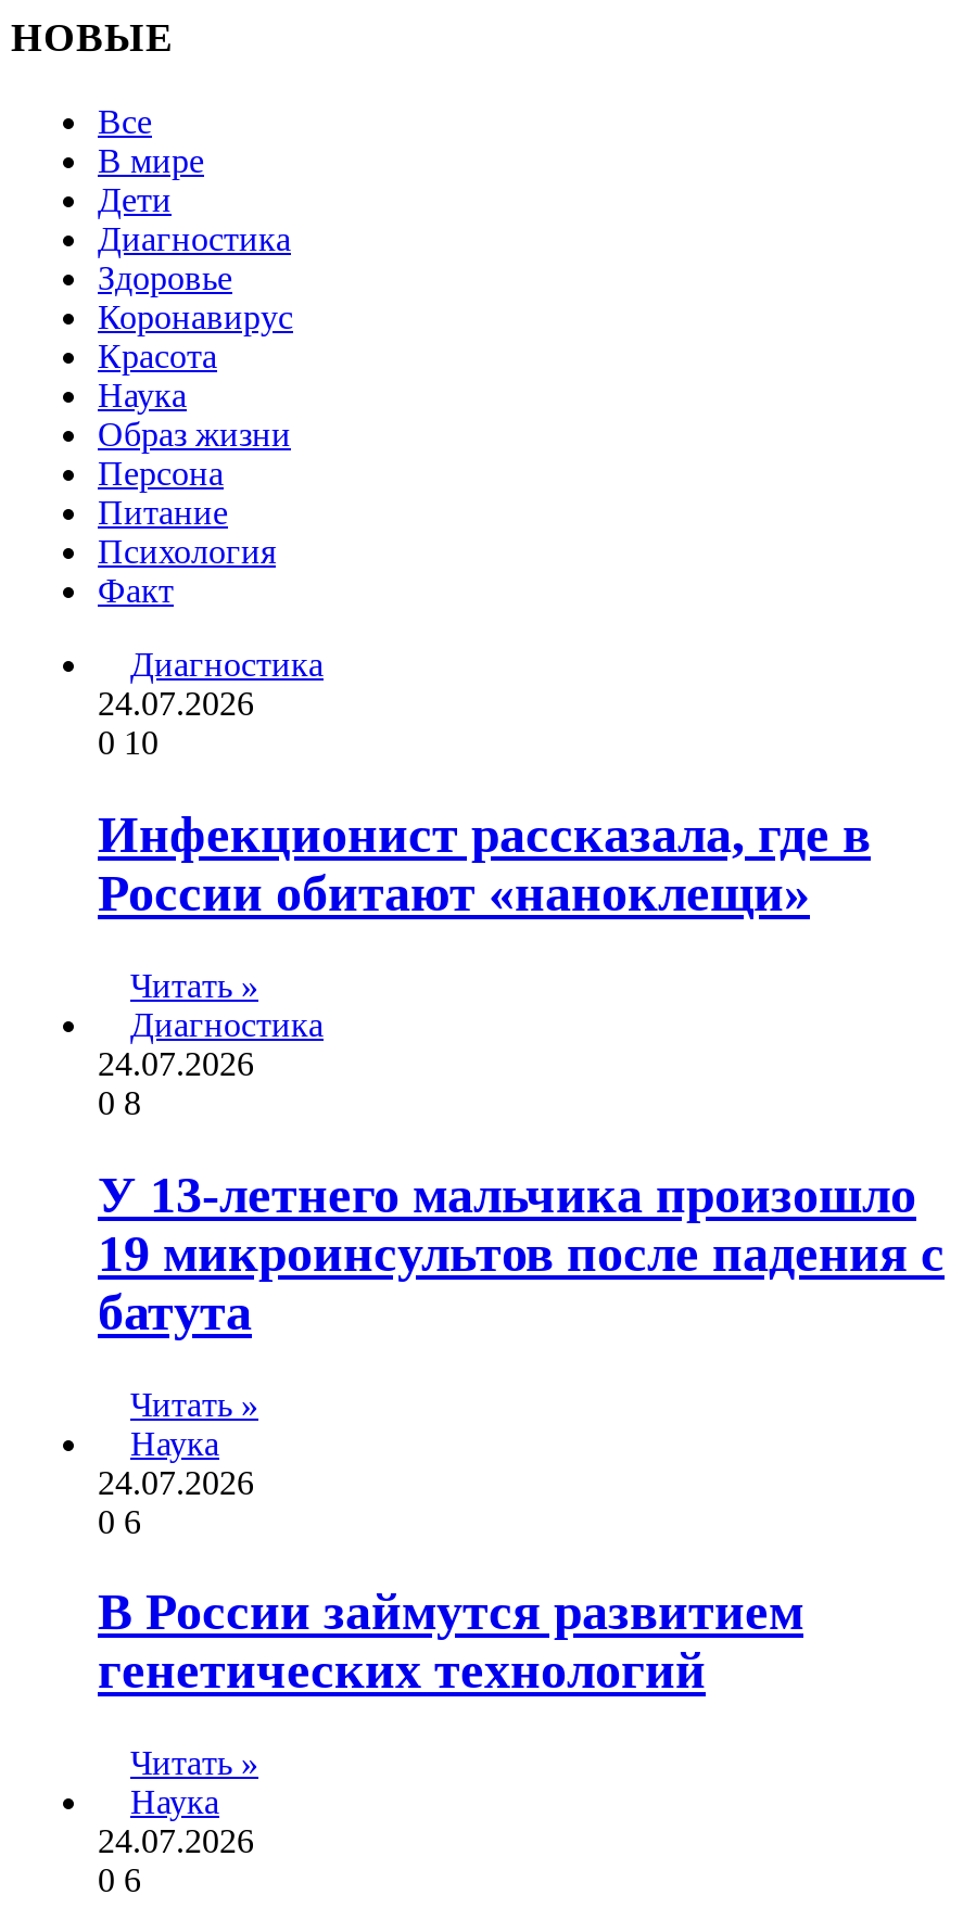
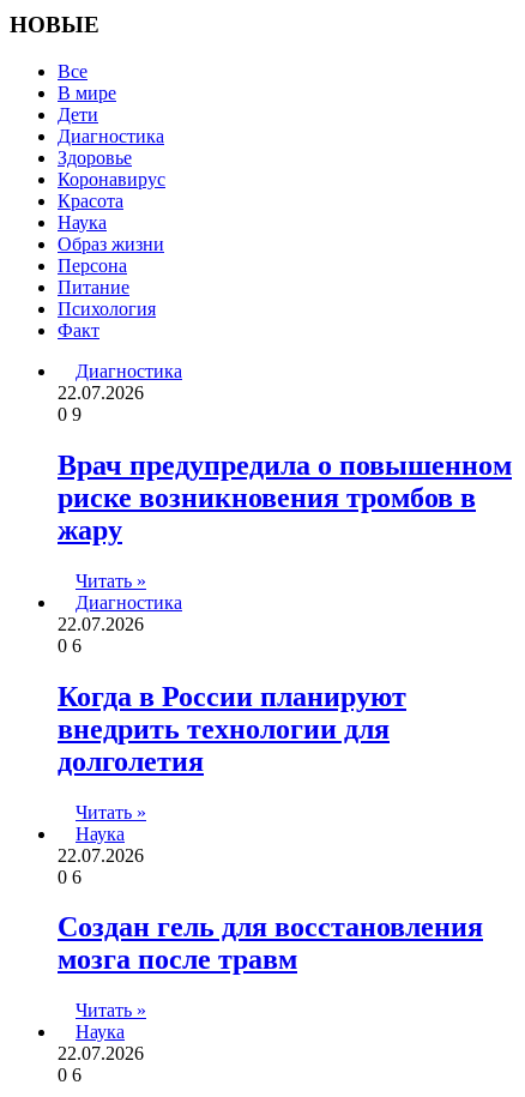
- 24.07.2026
- 0 10
+ 22.07.2026
+ 0 9

- Инфекционист рассказала, где в
- России обитают «наноклещи»
+ Врач предупредила о повышенном
+ риске возникновения тромбов в
+ жару

- 24.07.2026
- 0 8
+ 22.07.2026
+ 0 6

- У 13-летнего мальчика произошло
- 19 микроинсультов после падения с
- батута
+ Когда в России планируют
+ внедрить технологии для
+ долголетия

- 24.07.2026
+ 22.07.2026

- В России займутся развитием
- генетических технологий
+ Создан гель для восстановления
+ мозга после травм

- 24.07.2026
+ 22.07.2026
